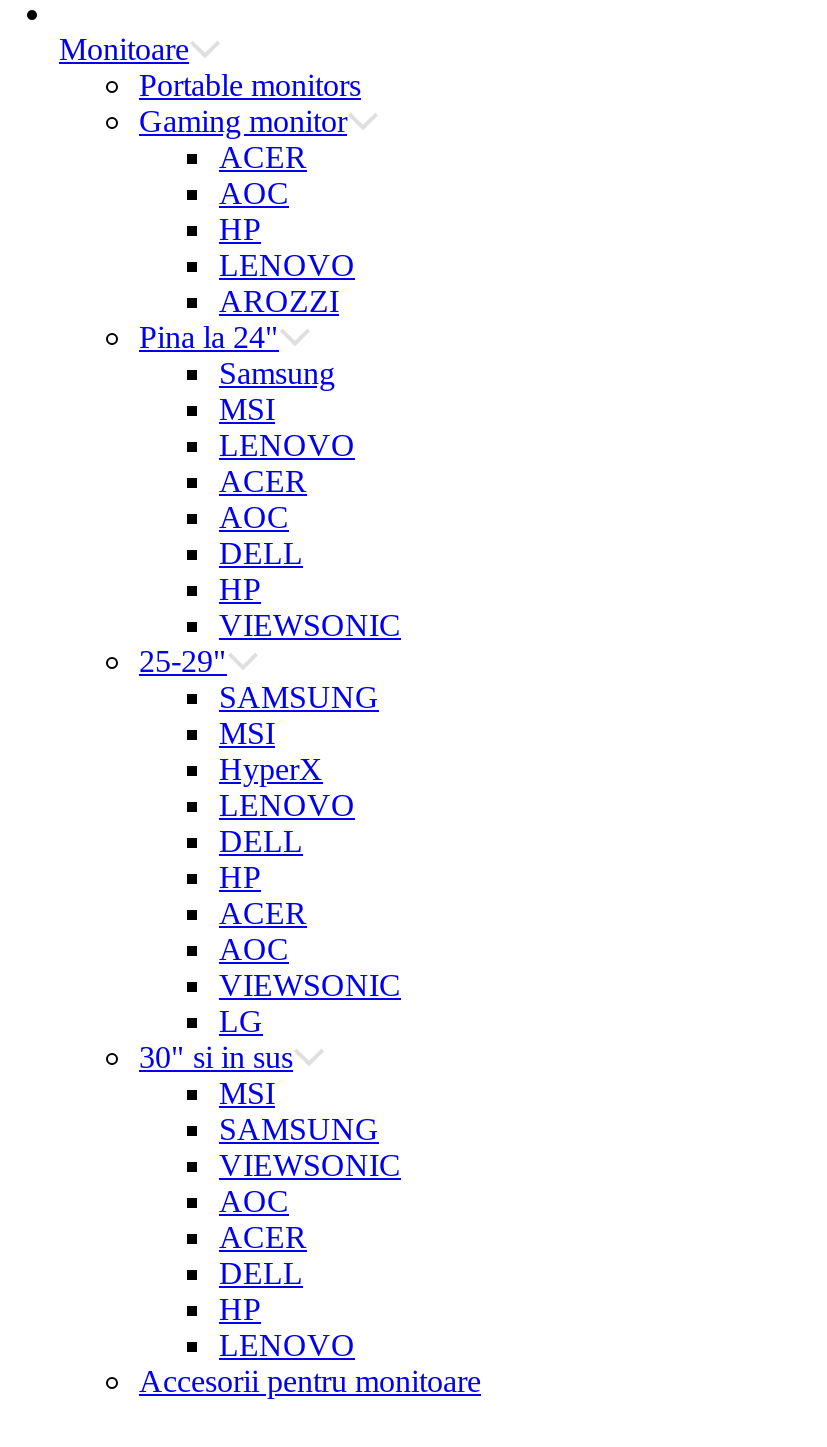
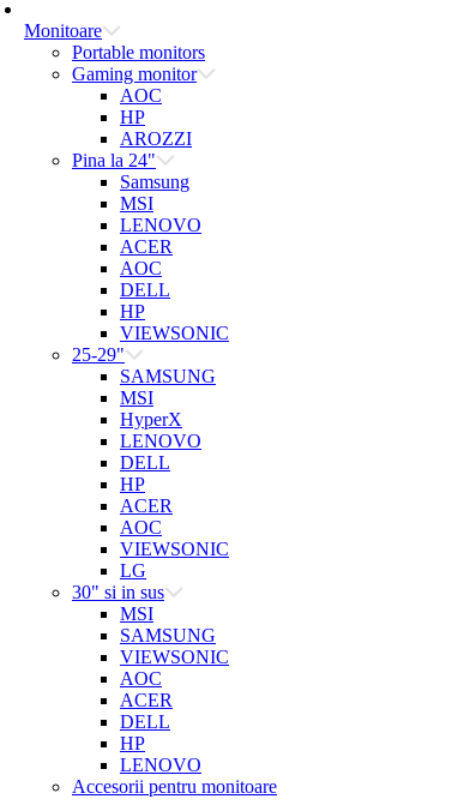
- ACER

- LENOVO
